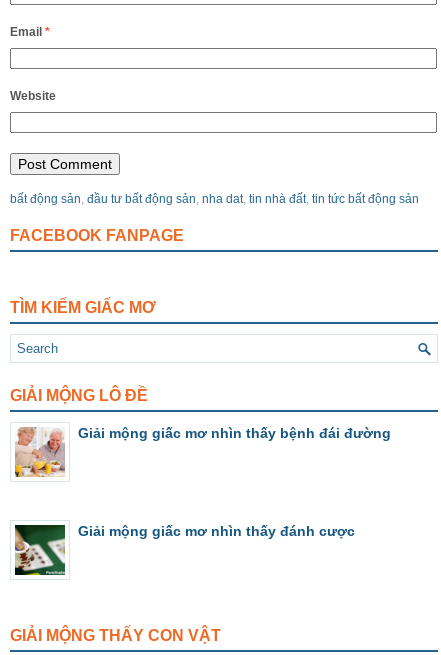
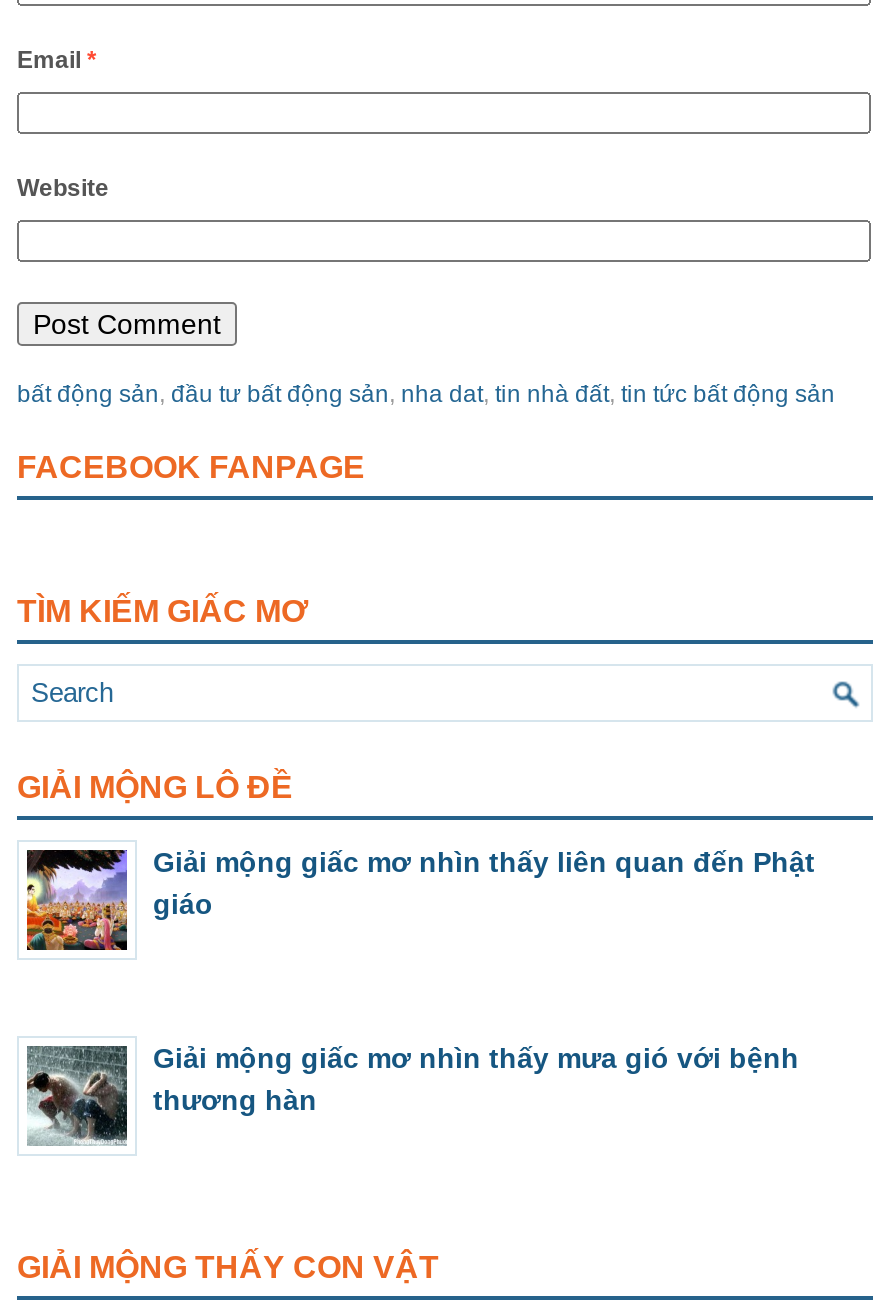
- [image]
- Giải mộng giấc mơ nhìn thấy bệnh đái đường
+ [image]
+ Giải mộng giấc mơ nhìn thấy liên quan đến Phật
+ giáo

- [image]
- Giải mộng giấc mơ nhìn thấy đánh cược
+ [image]
+ Giải mộng giấc mơ nhìn thấy mưa gió với bệnh
+ thương hàn
